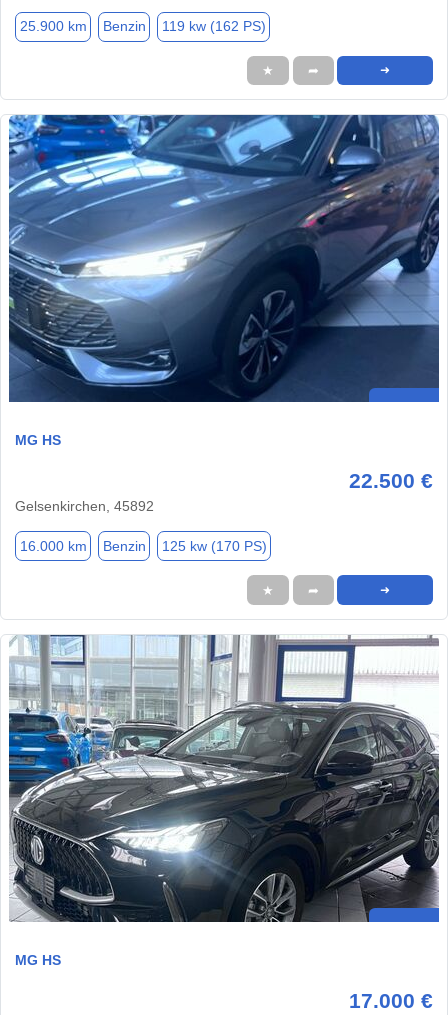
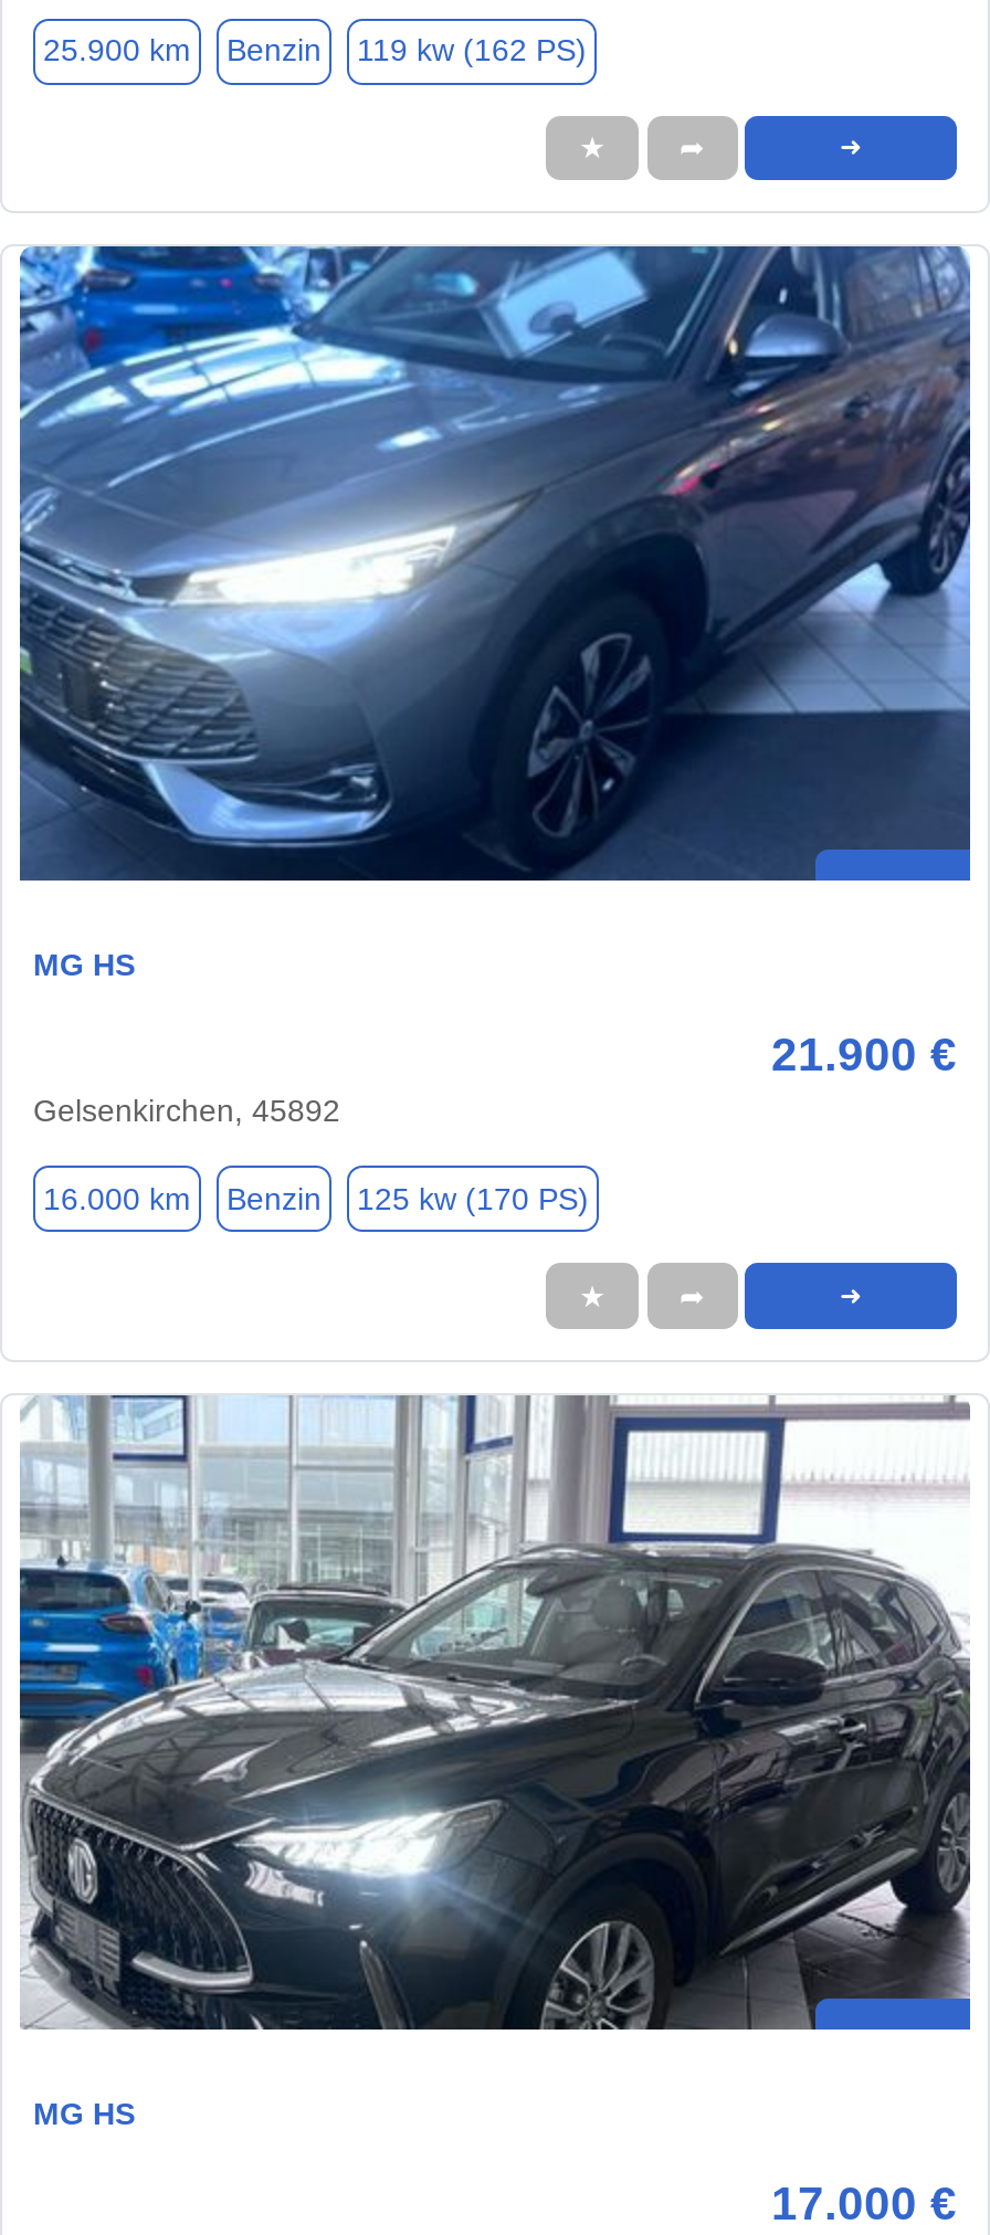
- 22.500 €
+ 21.900 €
